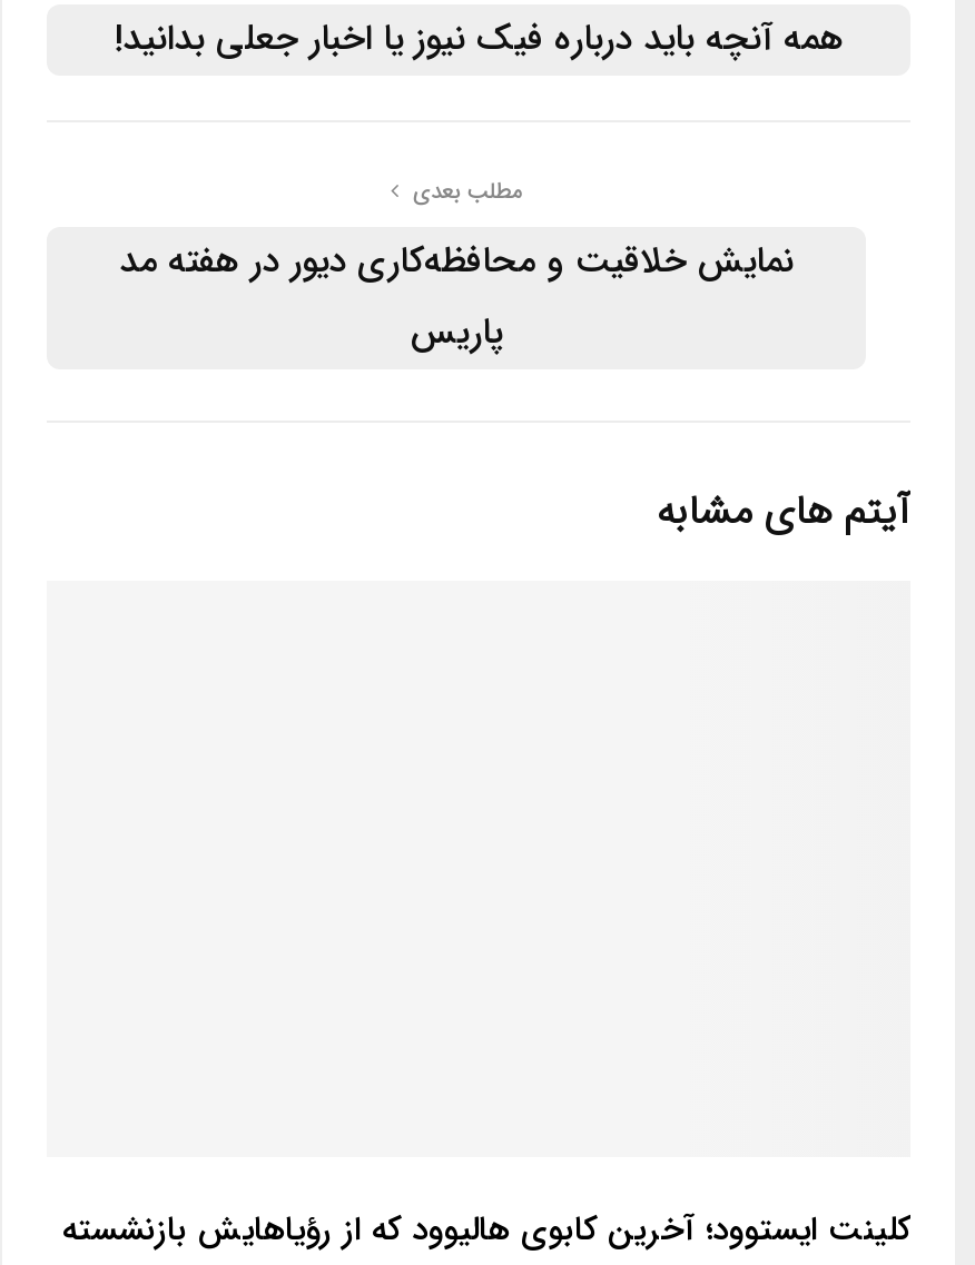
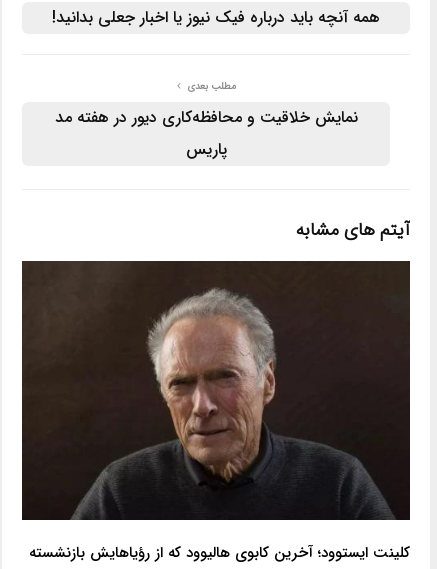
+ [image]
